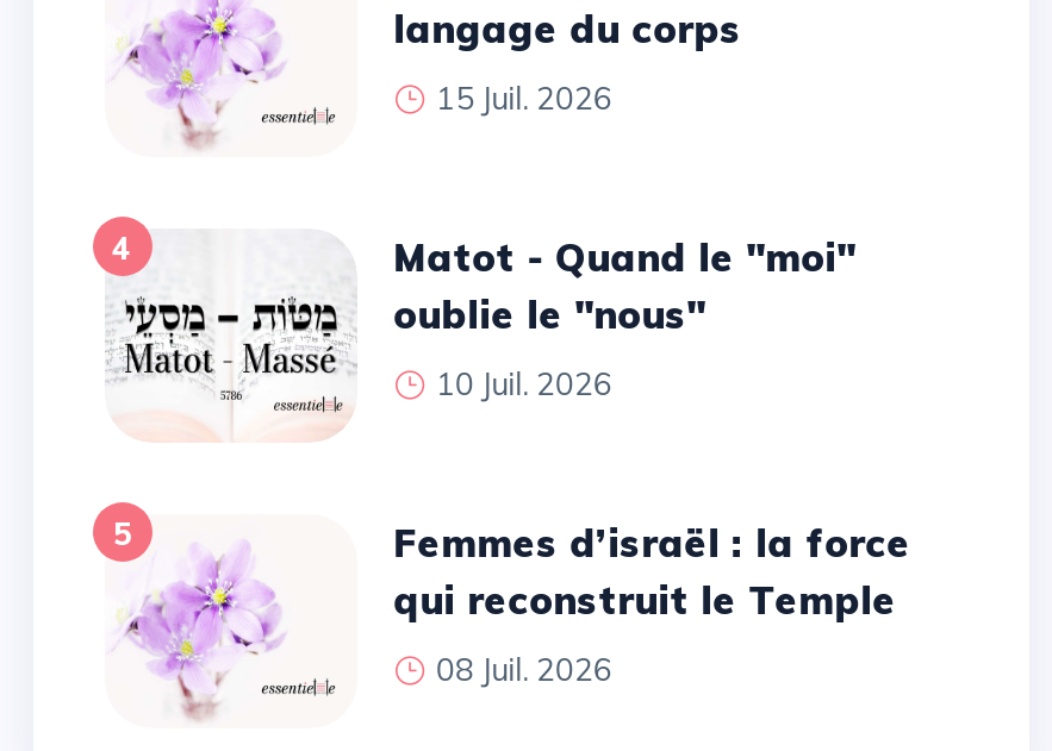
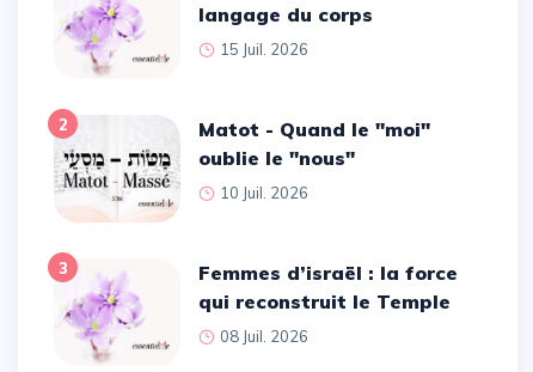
- 4
+ 2

- 5
+ 3
